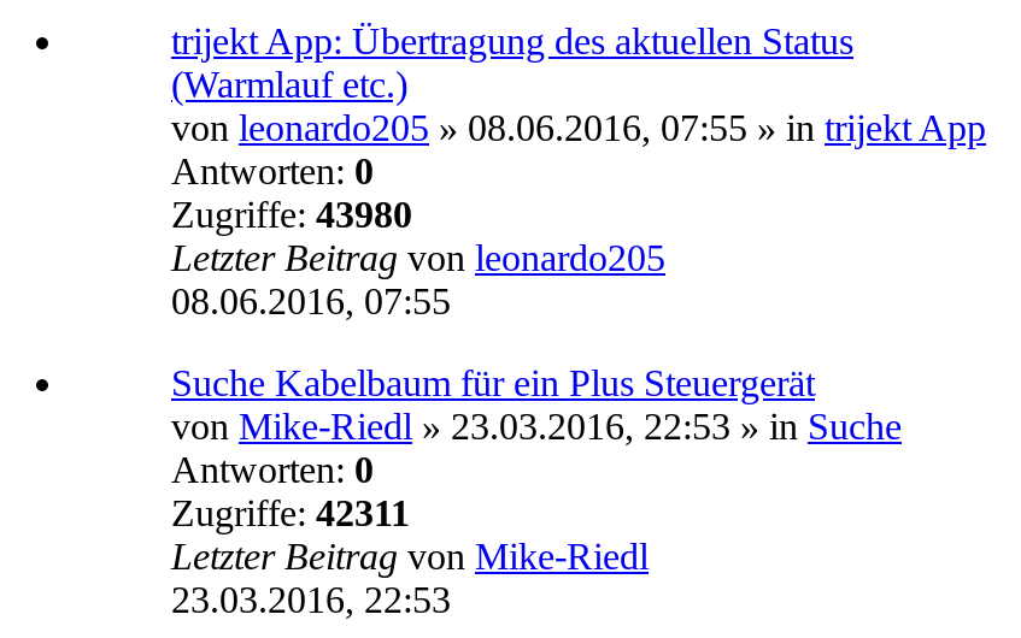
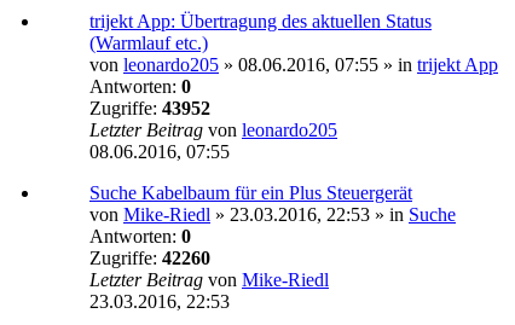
- Zugriffe: 43980
+ Zugriffe: 43952

- Zugriffe: 42311
+ Zugriffe: 42260
